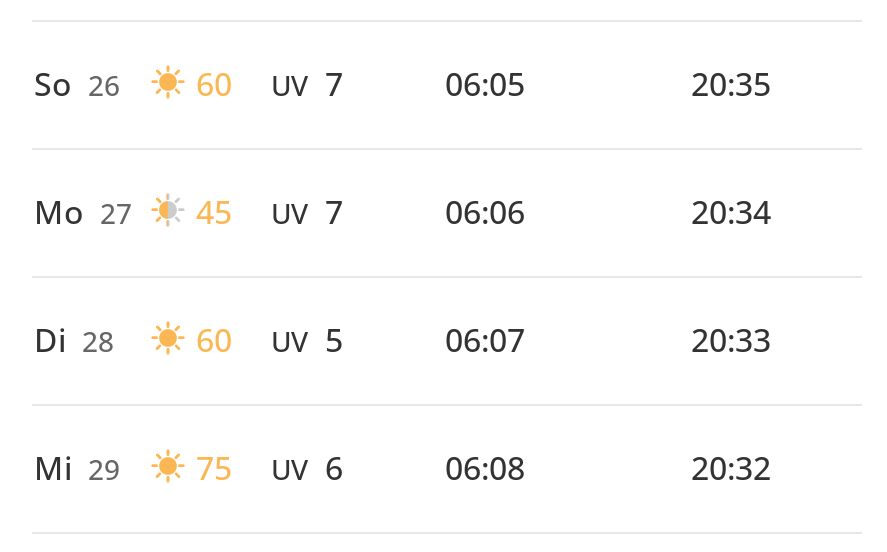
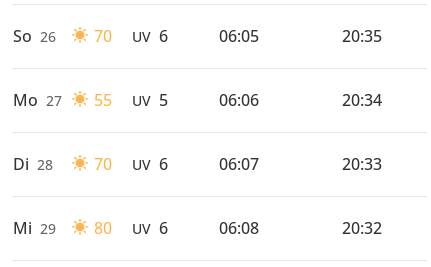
- 60
+ 70

- UV 7
+ UV 6

- 45
+ 55

- UV 7
+ UV 5

- 60
+ 70

- UV 5
+ UV 6

- Mi 29 75 UV 6
+ Mi 29 80 UV 6
